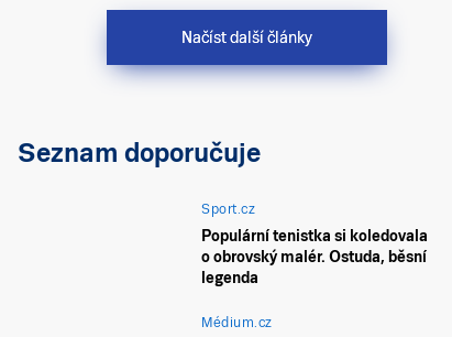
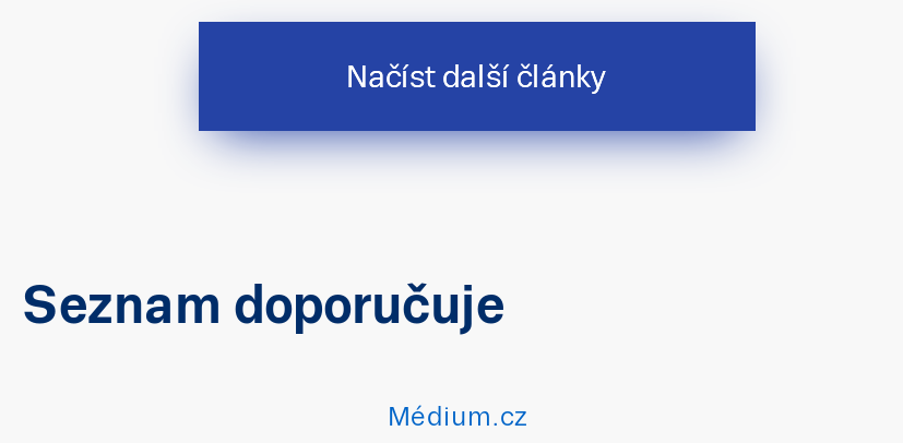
- Sport.cz
- Populární tenistka si koledovala
- o obrovský malér. Ostuda, běsní
- legenda
